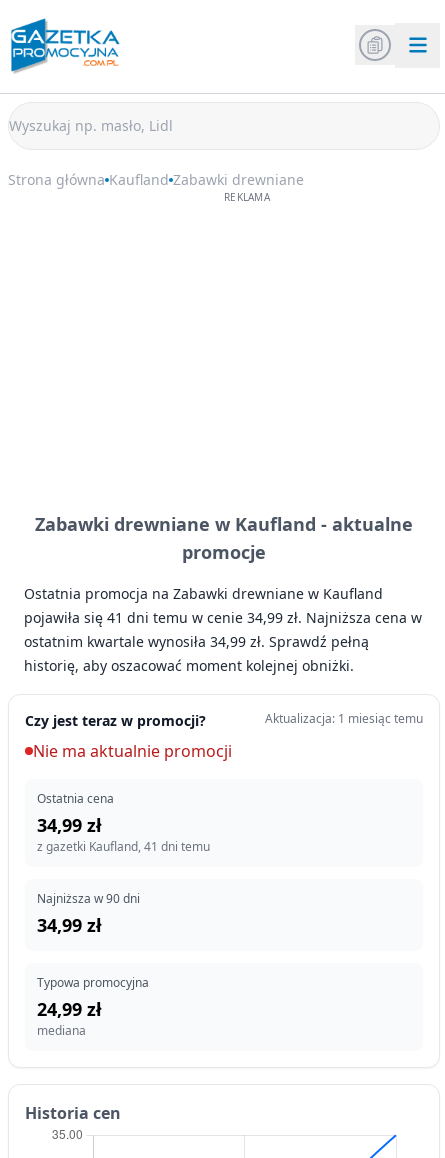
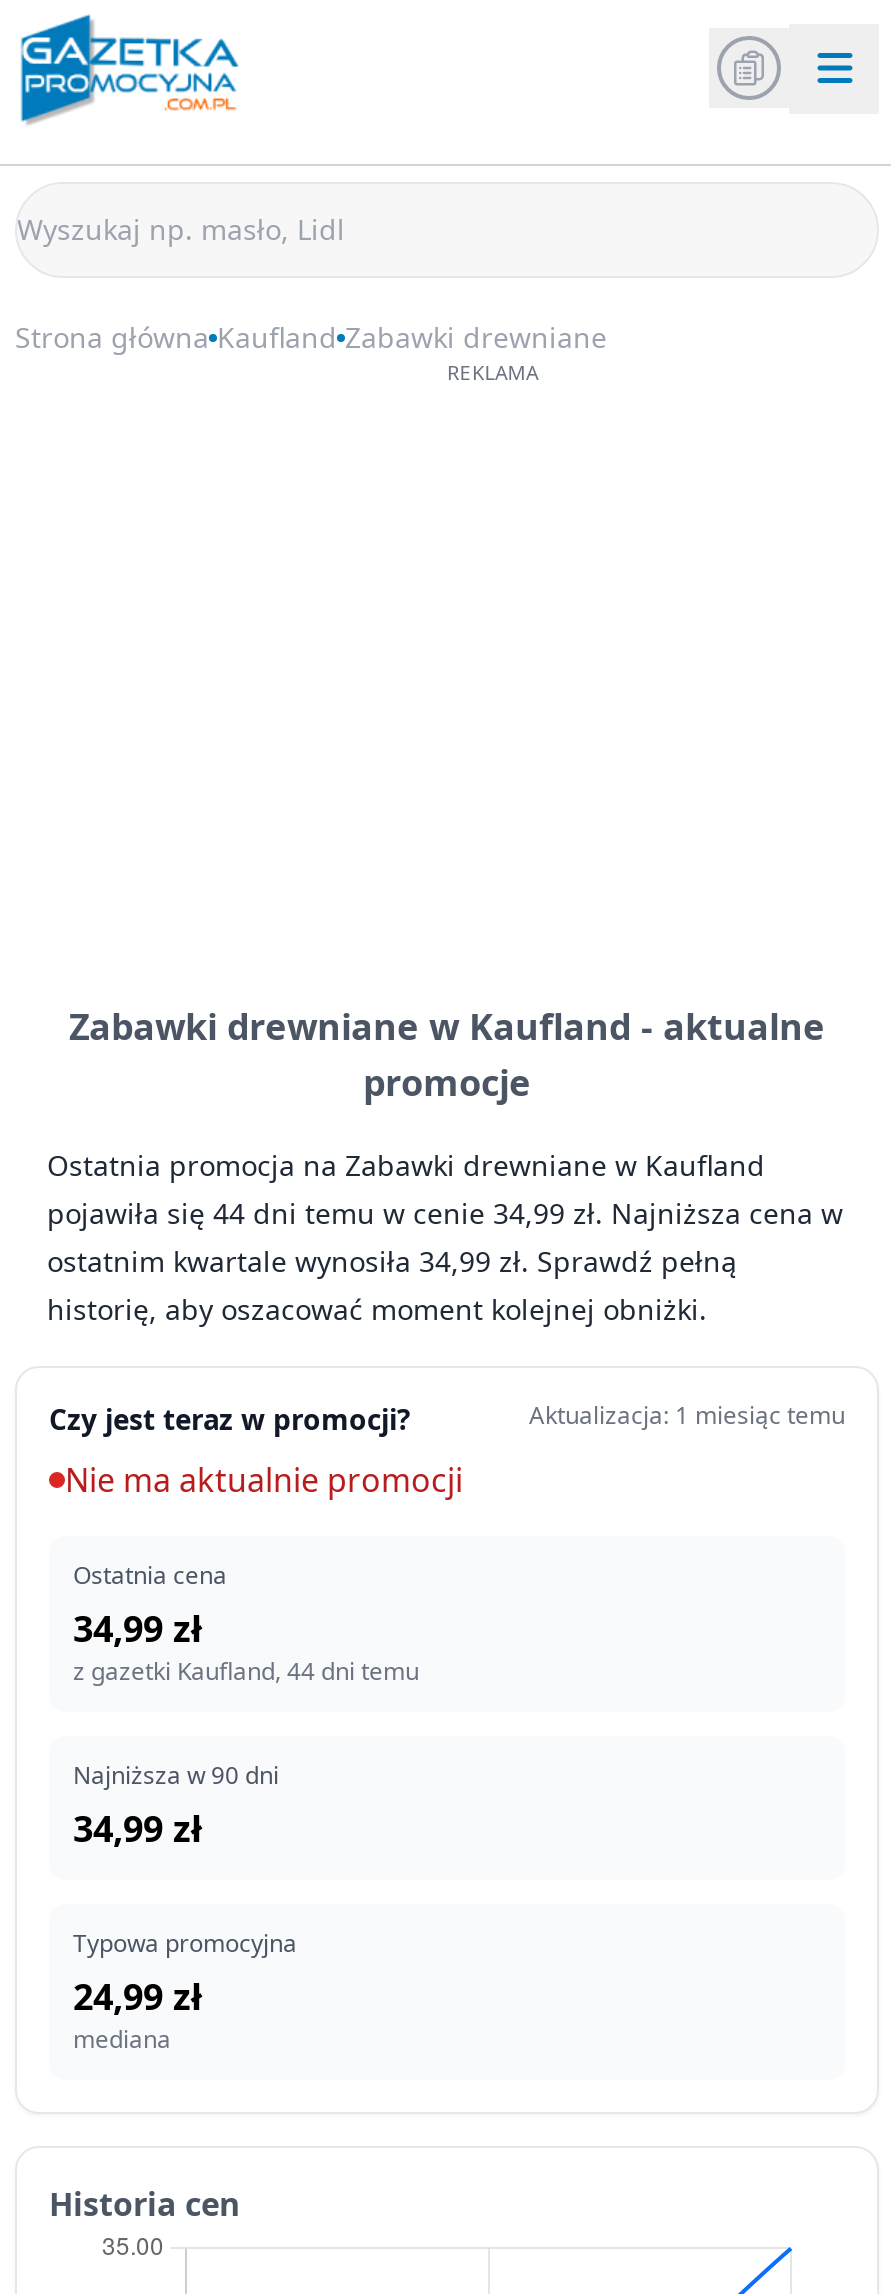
- pojawiła się 41 dni temu w cenie 34,99 zł. Najniższa cena w
+ pojawiła się 44 dni temu w cenie 34,99 zł. Najniższa cena w

- z gazetki Kaufland, 41 dni temu
+ z gazetki Kaufland, 44 dni temu
